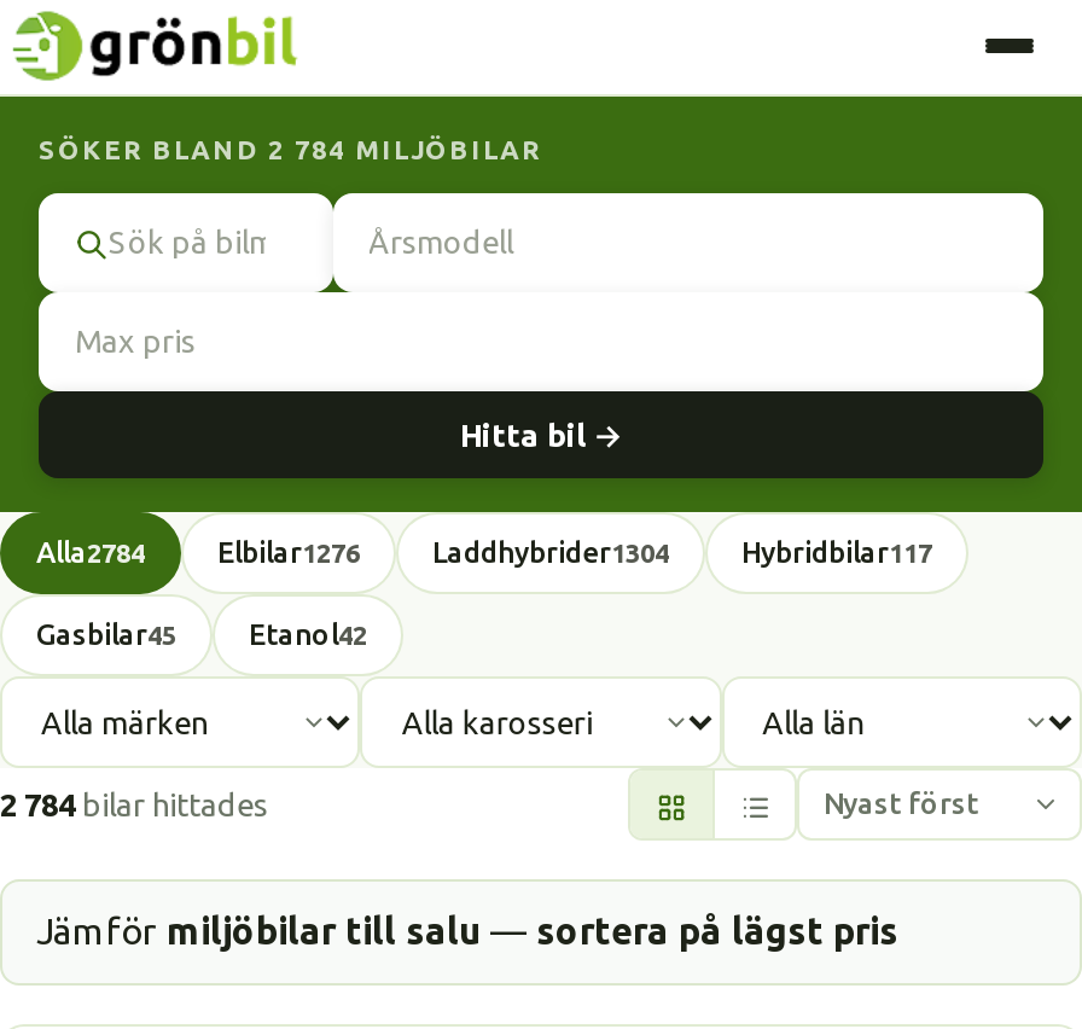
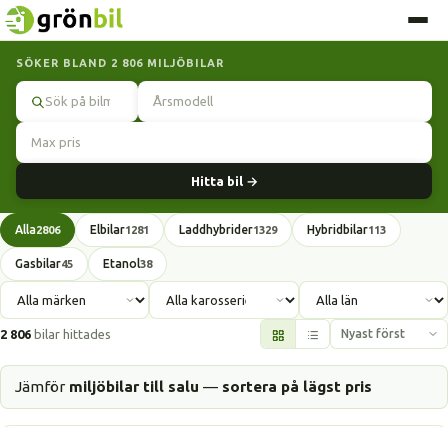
- SÖKER BLAND 2 784 MILJÖBILAR
+ SÖKER BLAND 2 806 MILJÖBILAR

- Alla2784
+ Alla2806

- Elbilar1276
+ Elbilar1281

- Laddhybrider1304
+ Laddhybrider1329

- Hybridbilar117
+ Hybridbilar113

- Etanol 42
+ Etanol 38

- 2 784 bilar hittades
+ 2 806 bilar hittades
